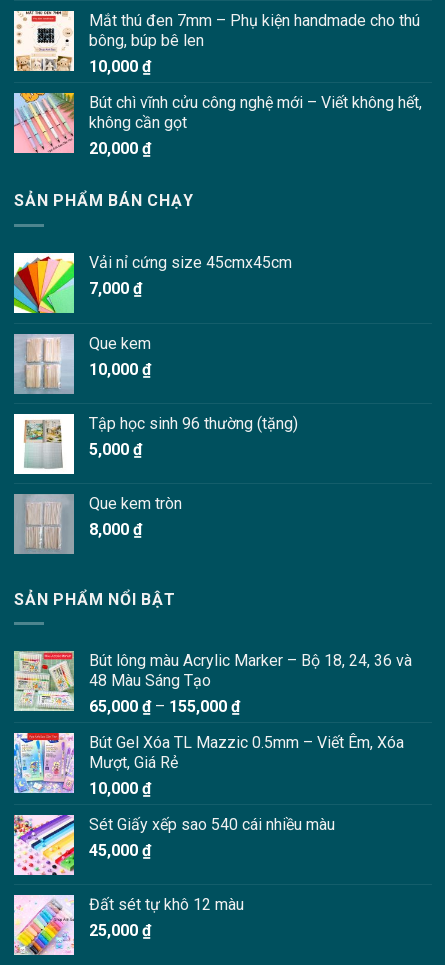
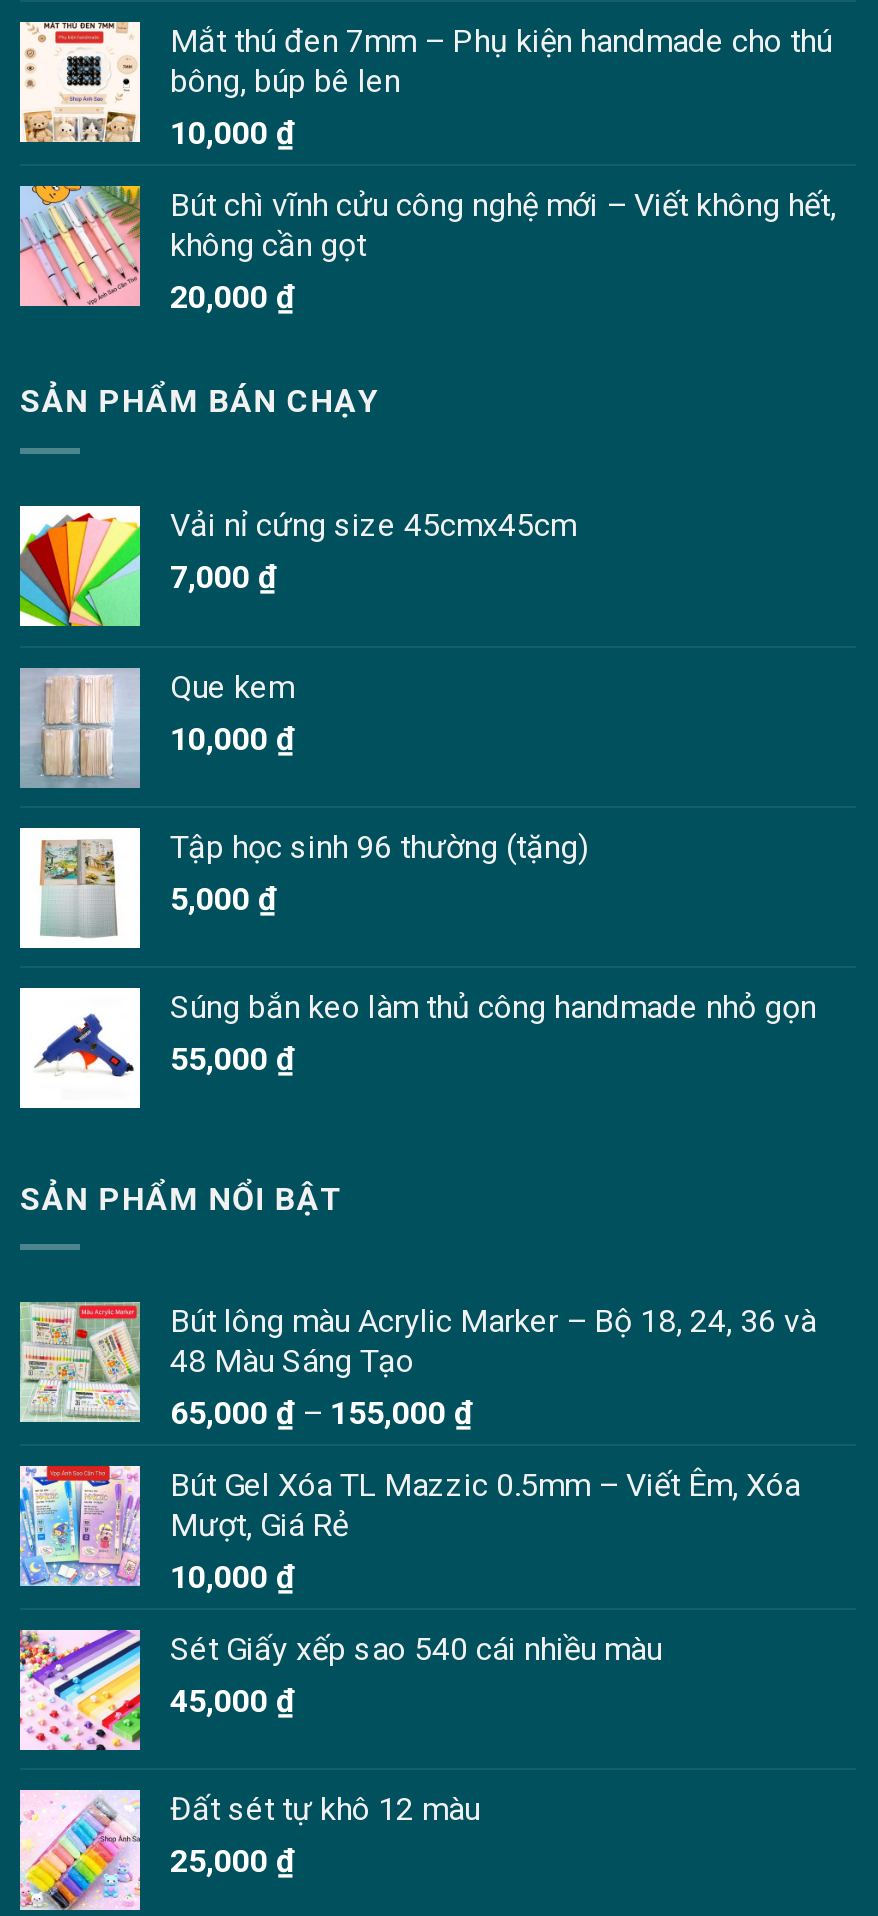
- [image]
- Que kem tròn
- 8,000 ₫
+ [image]
+ Súng bắn keo làm thủ công handmade nhỏ gọn
+ 55,000 ₫
